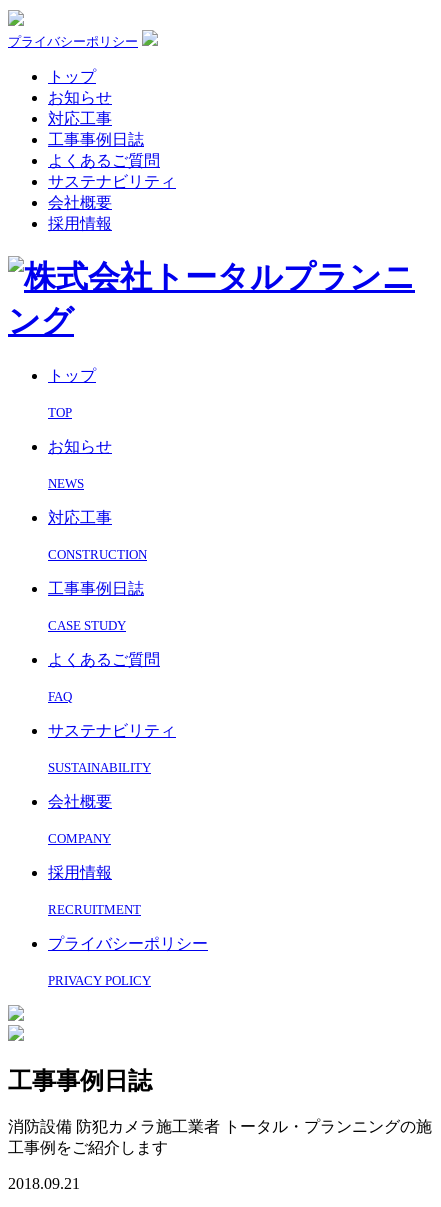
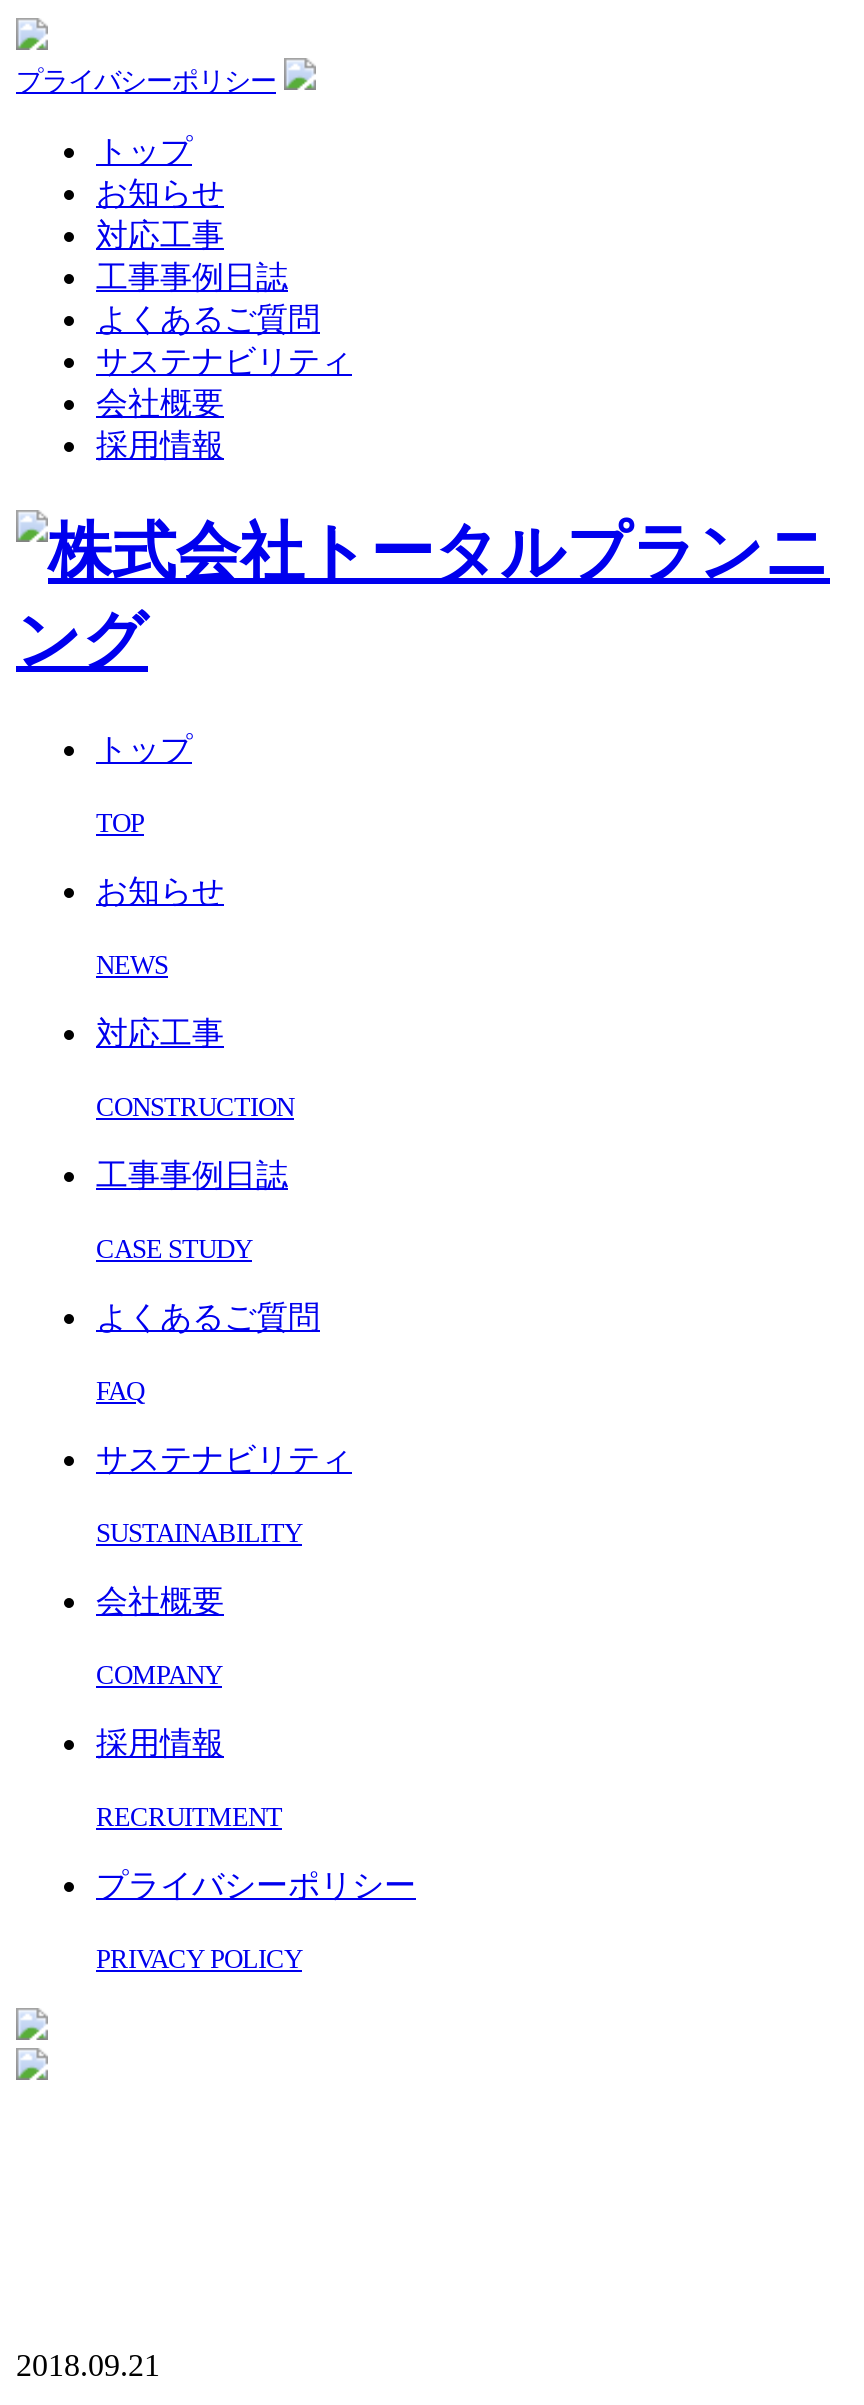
- 工事事例日誌
- 消防設備 防犯カメラ施工業者 トータル・プランニングの施
- 工事例をご紹介します
